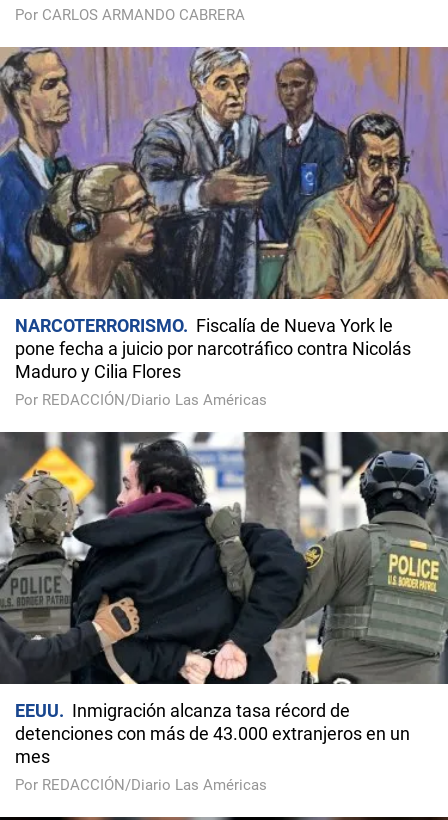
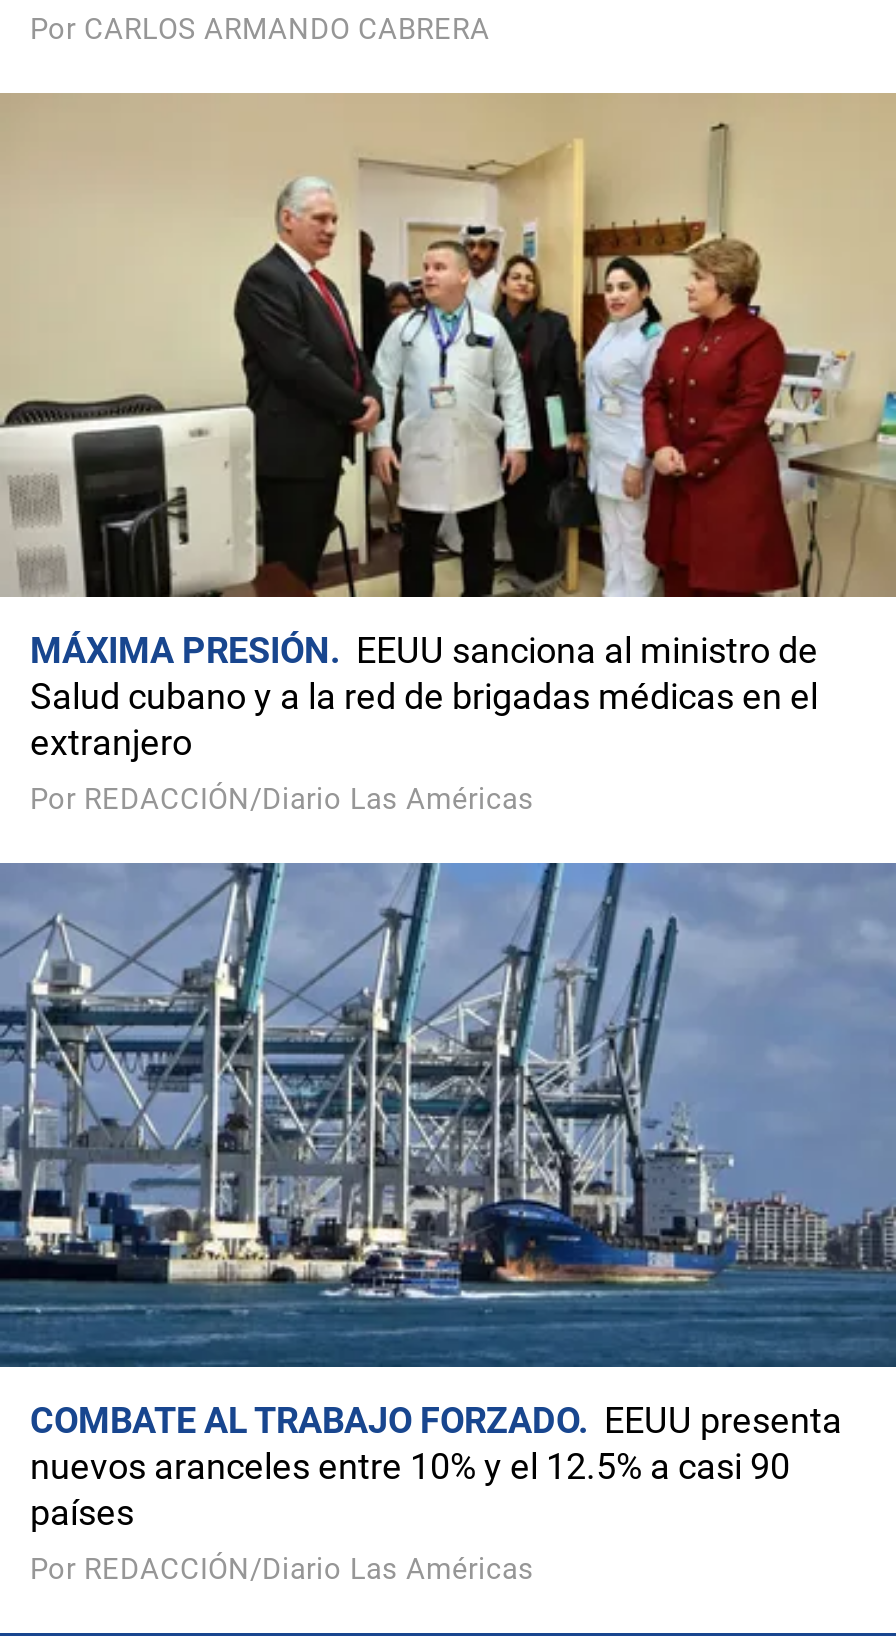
- [image]
- NARCOTERRORISMO
- Fiscalía de Nueva York le
- pone fecha a juicio por narcotráfico contra Nicolás
- Maduro y Cilia Flores
+ [image]
+ MÁXIMA PRESIÓN
+ EEUU sanciona al ministro de
+ Salud cubano y a la red de brigadas médicas en el
+ extranjero

- [image]
- EEUU
- Inmigración alcanza tasa récord de
- detenciones con más de 43.000 extranjeros en un
- mes
+ [image]
+ COMBATE AL TRABAJO FORZADO
+ EEUU presenta
+ nuevos aranceles entre 10% y el 12.5% a casi 90
+ países
